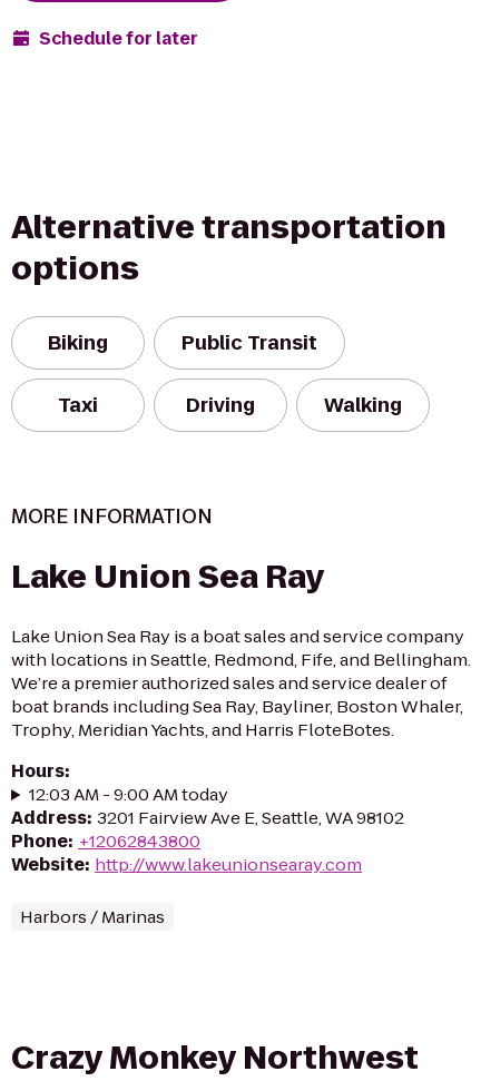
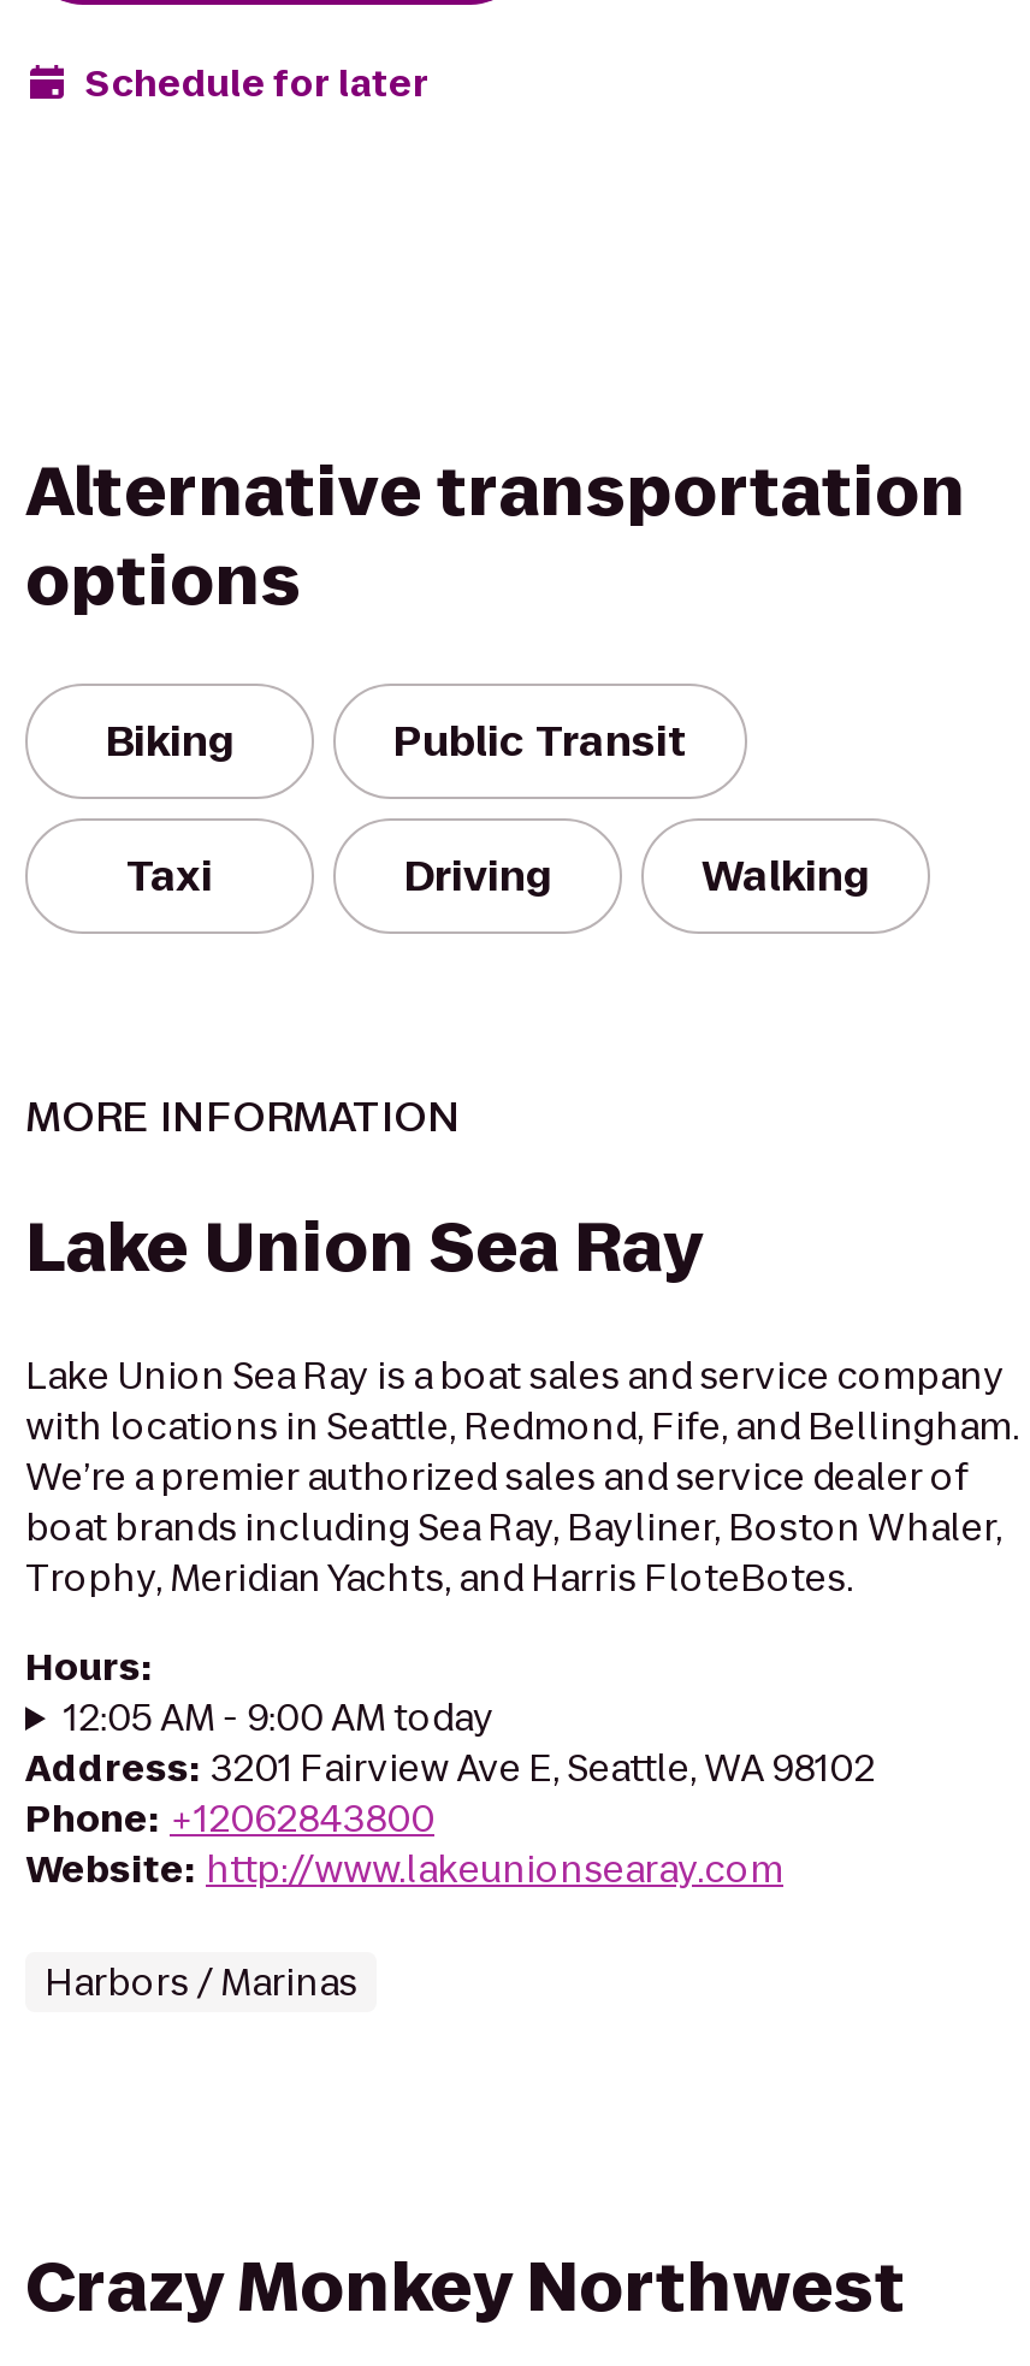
- 12:03 AM - 9:00 AM today
+ 12:05 AM - 9:00 AM today
